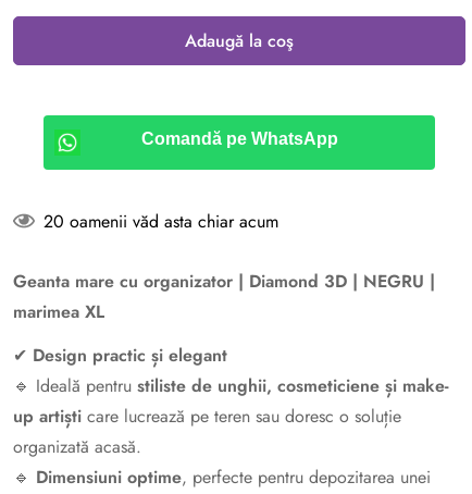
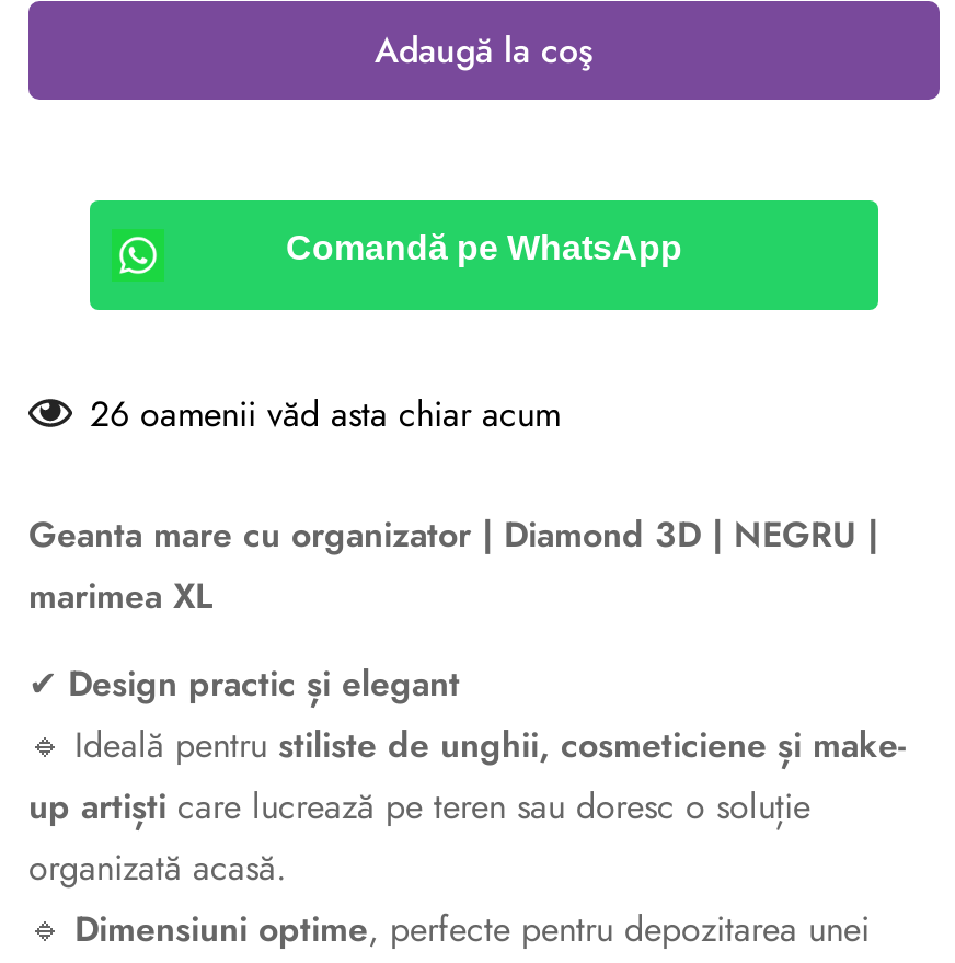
- 20 oamenii văd asta chiar acum
+ 26 oamenii văd asta chiar acum
